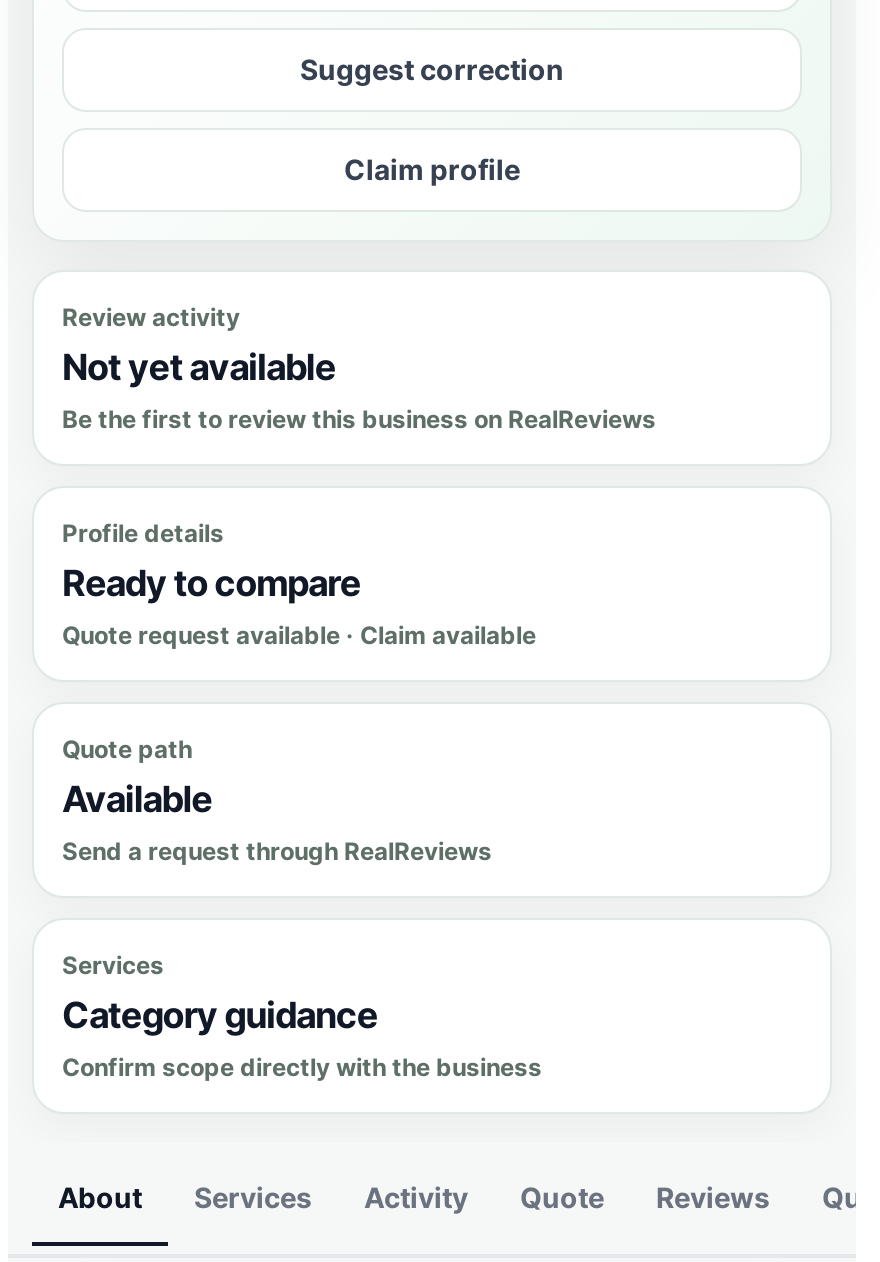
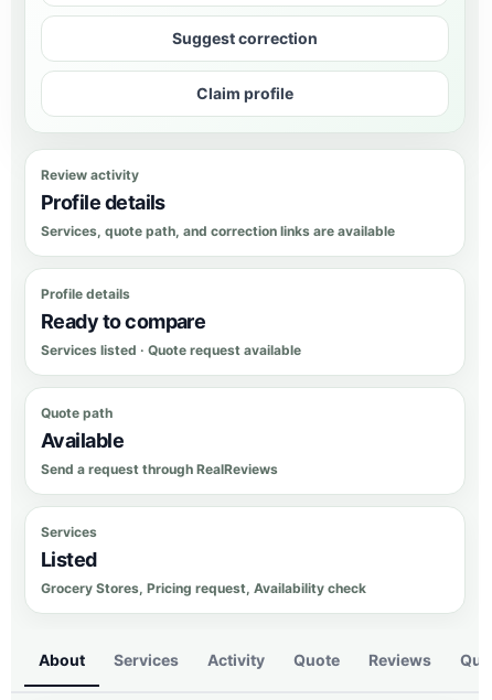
- Not yet available
- Be the first to review this business on RealReviews
+ Profile details
+ Services, quote path, and correction links are available

- Quote request available · Claim available
+ Services listed · Quote request available

- Category guidance
- Confirm scope directly with the business
+ Listed
+ Grocery Stores, Pricing request, Availability check
